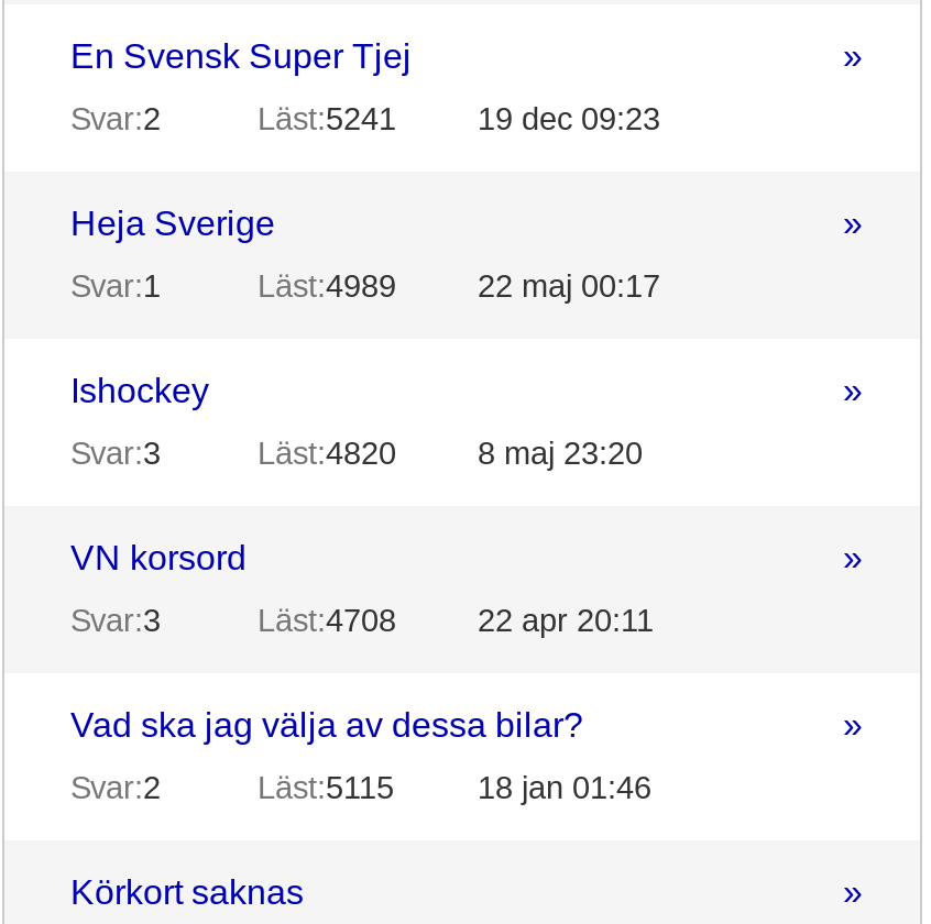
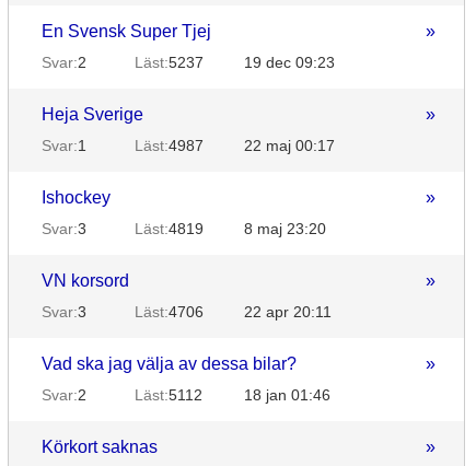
- Läst:5241
+ Läst:5237

- Läst:4989
+ Läst:4987

- Läst:4820
+ Läst:4819

- Läst:4708
+ Läst:4706

- Läst:5115
+ Läst:5112
